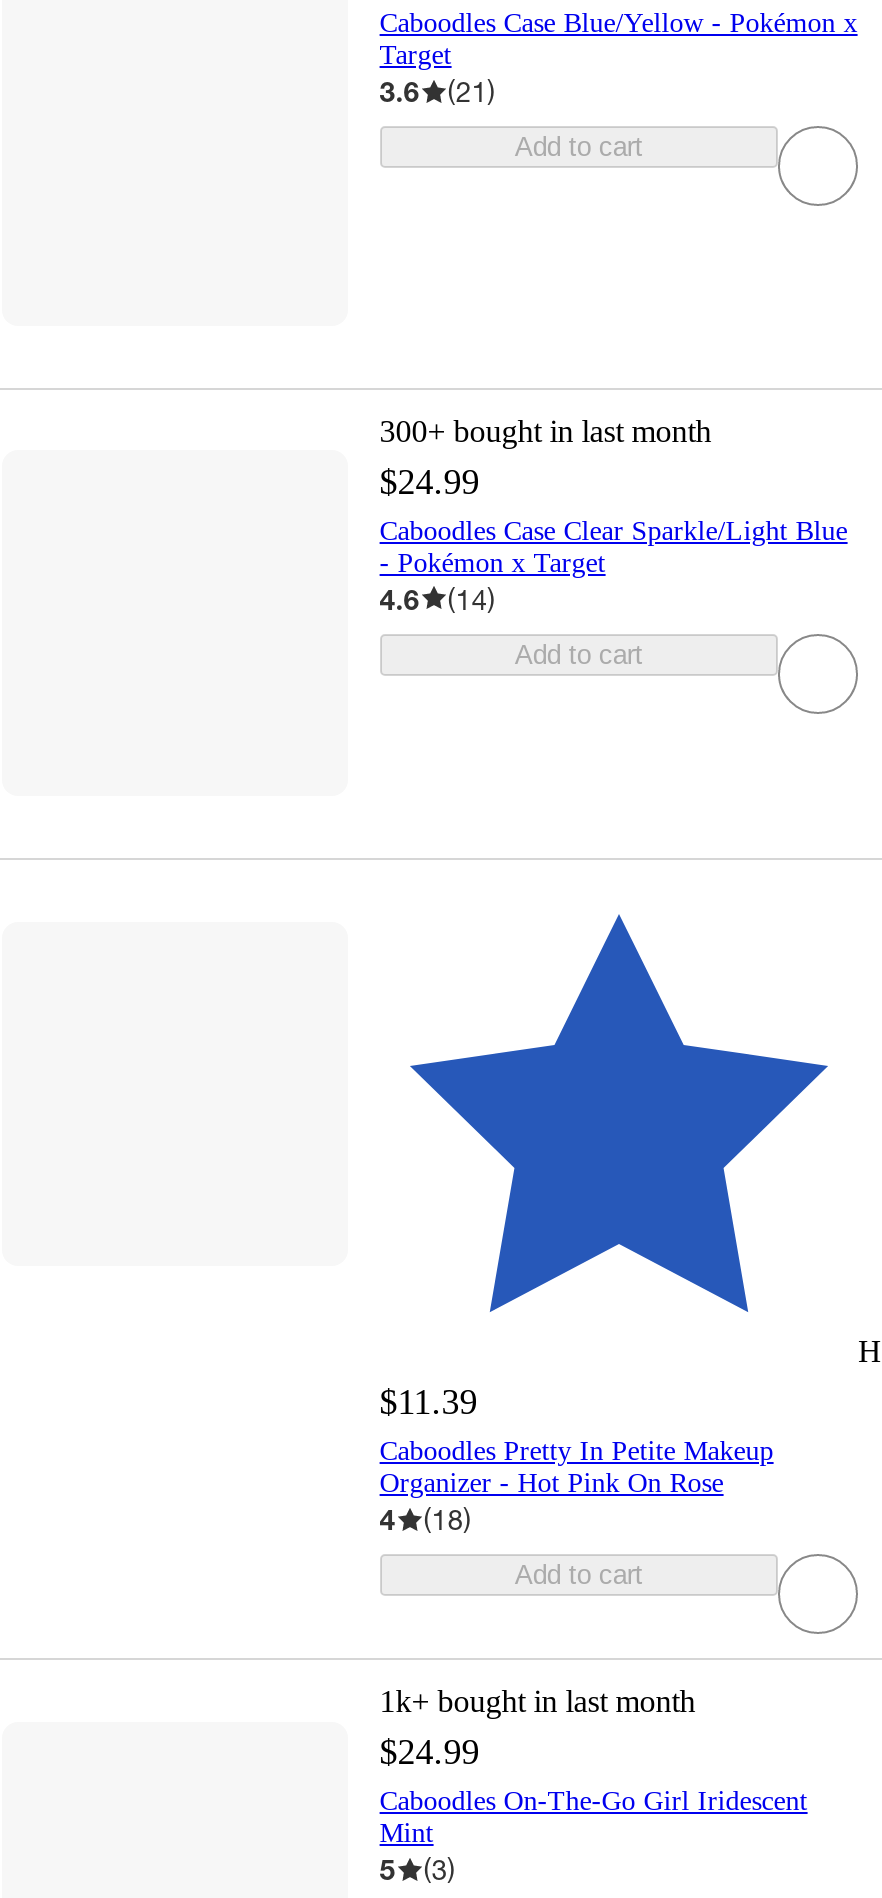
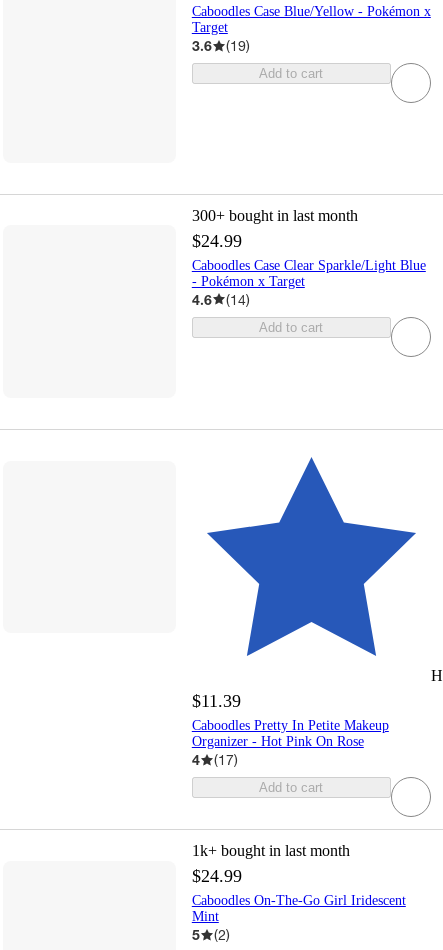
- 3.6 (21)
+ 3.6 (19)

- 4 (18)
+ 4 (17)

- 5 (3)
+ 5 (2)
